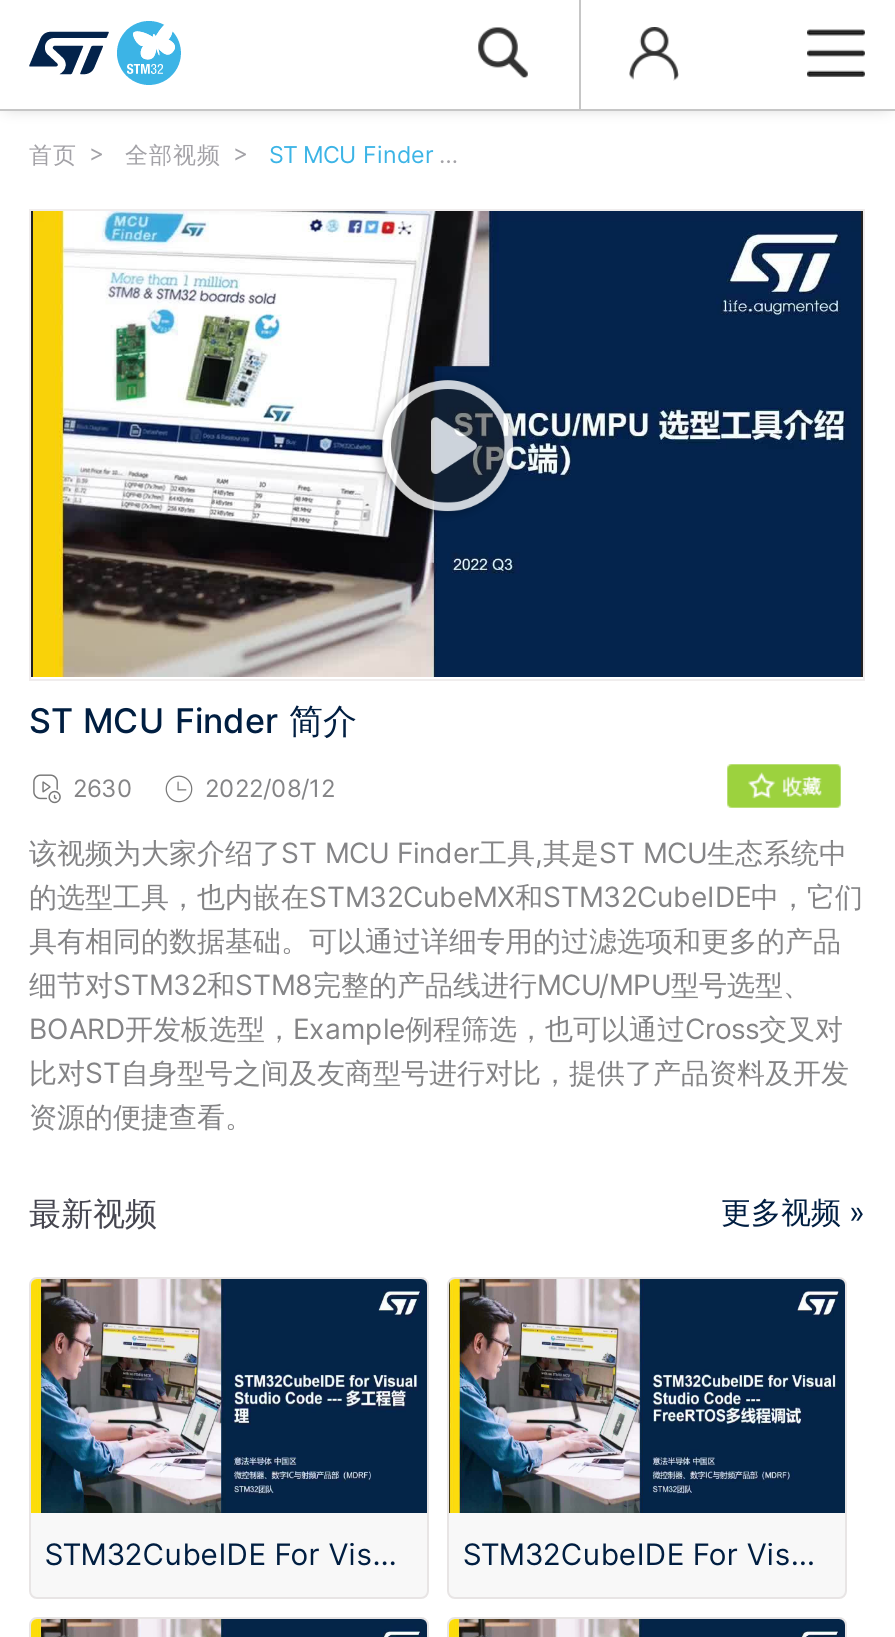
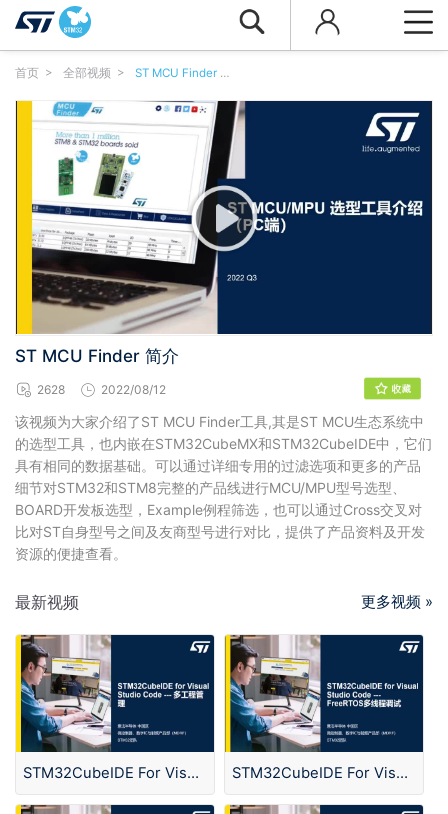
- 2630
+ 2628
